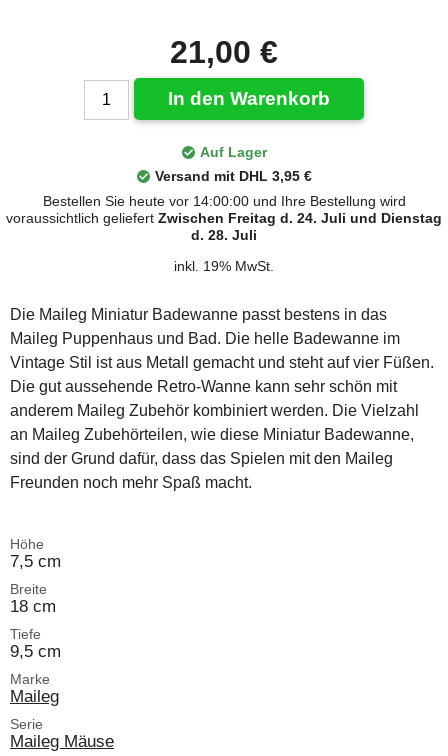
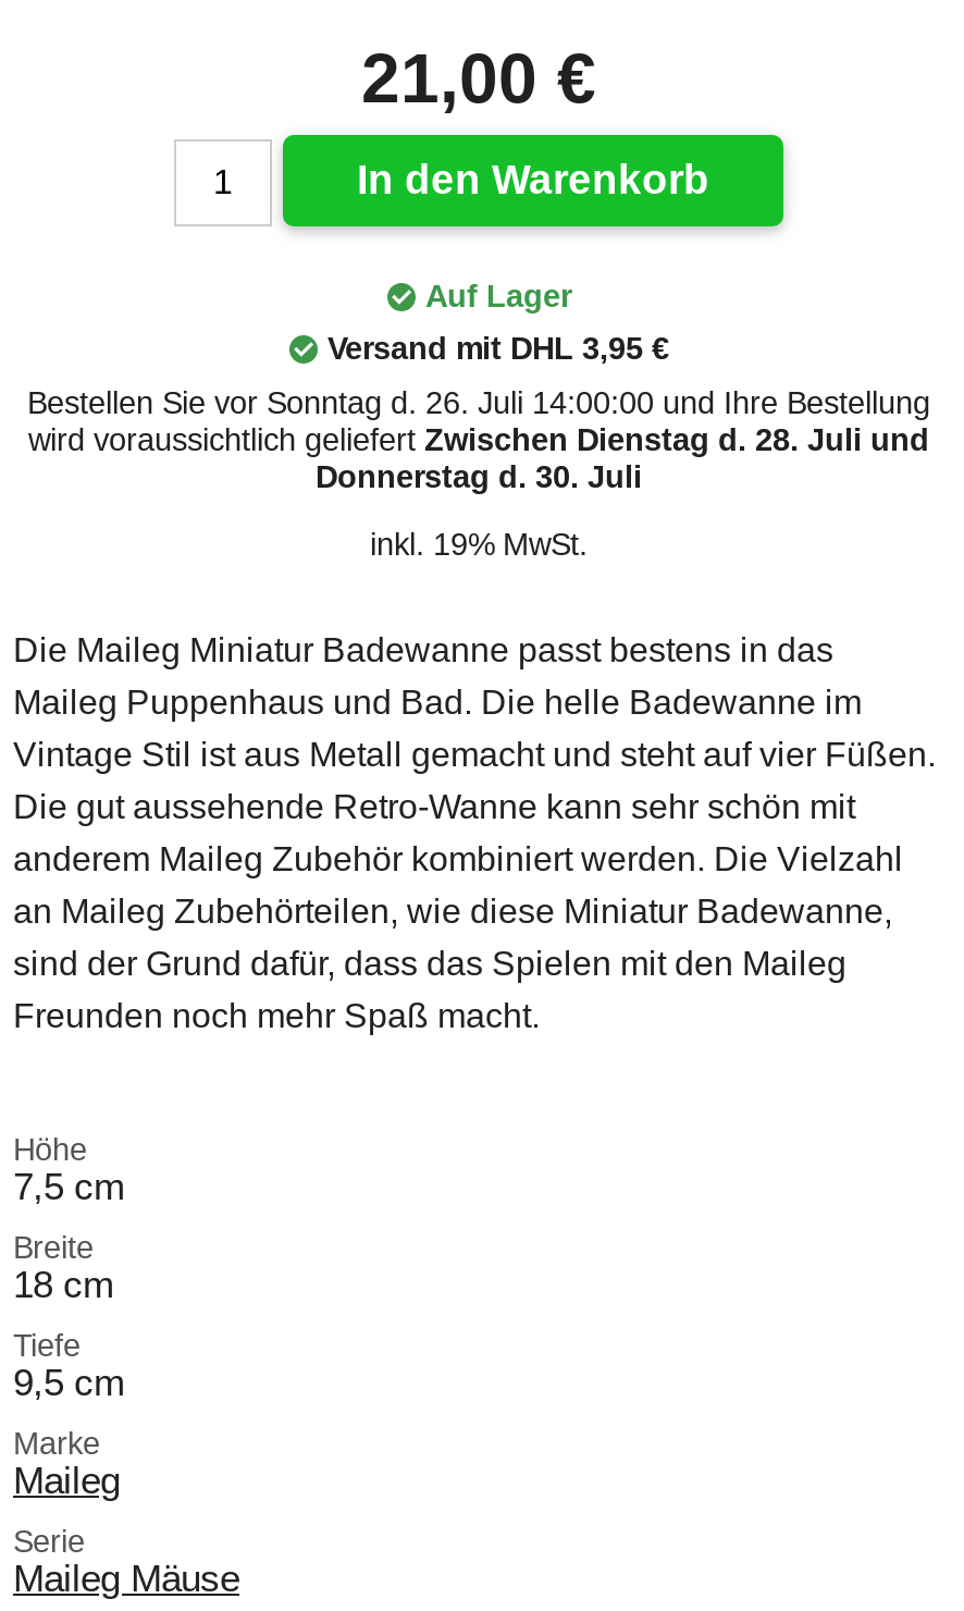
- Bestellen Sie heute vor 14:00:00 und Ihre Bestellung wird
- voraussichtlich geliefert Zwischen Freitag d. 24. Juli und Dienstag
- d. 28. Juli
+ Bestellen Sie vor Sonntag d. 26. Juli 14:00:00 und Ihre Bestellung
+ wird voraussichtlich geliefert Zwischen Dienstag d. 28. Juli und
+ Donnerstag d. 30. Juli
